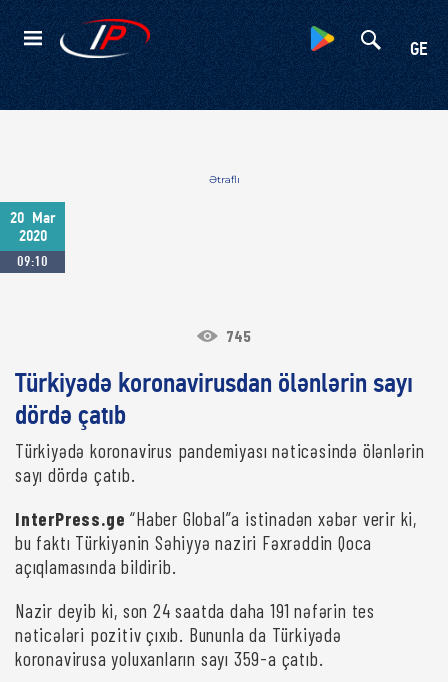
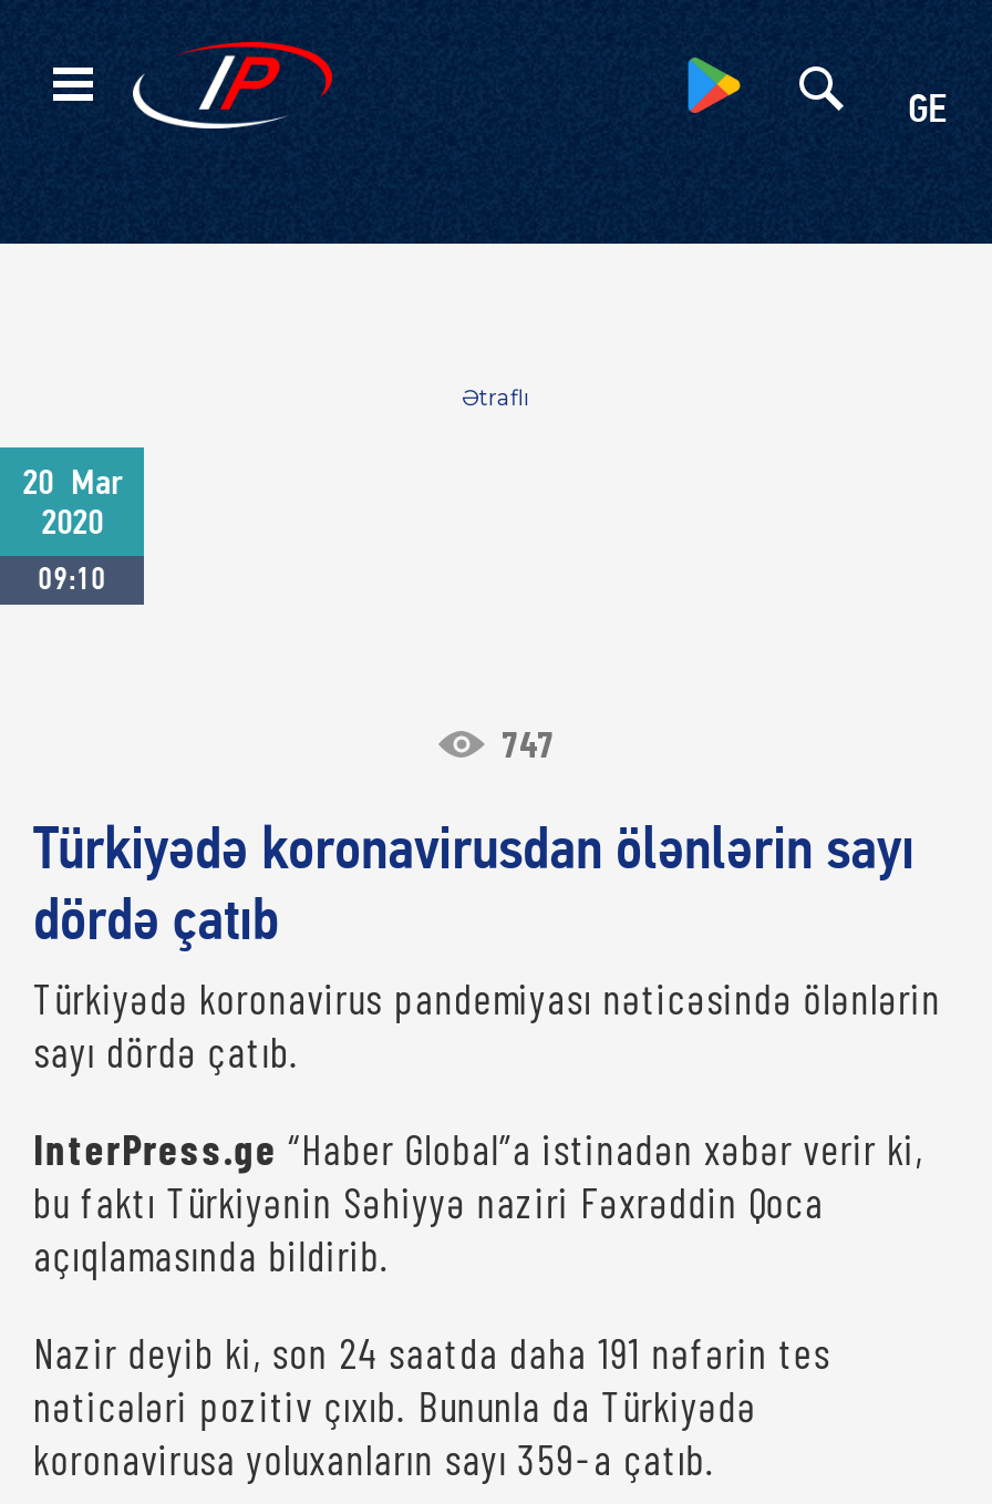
- 745
+ 747
